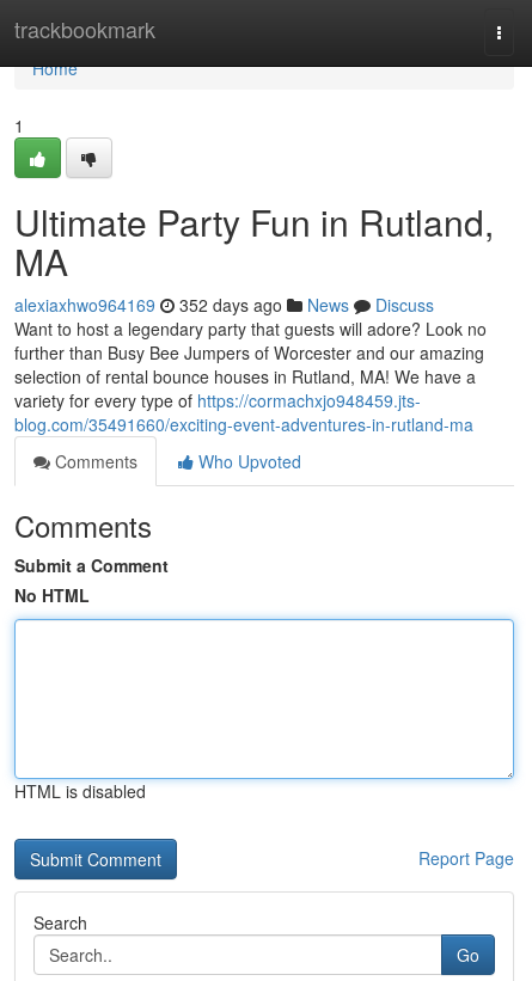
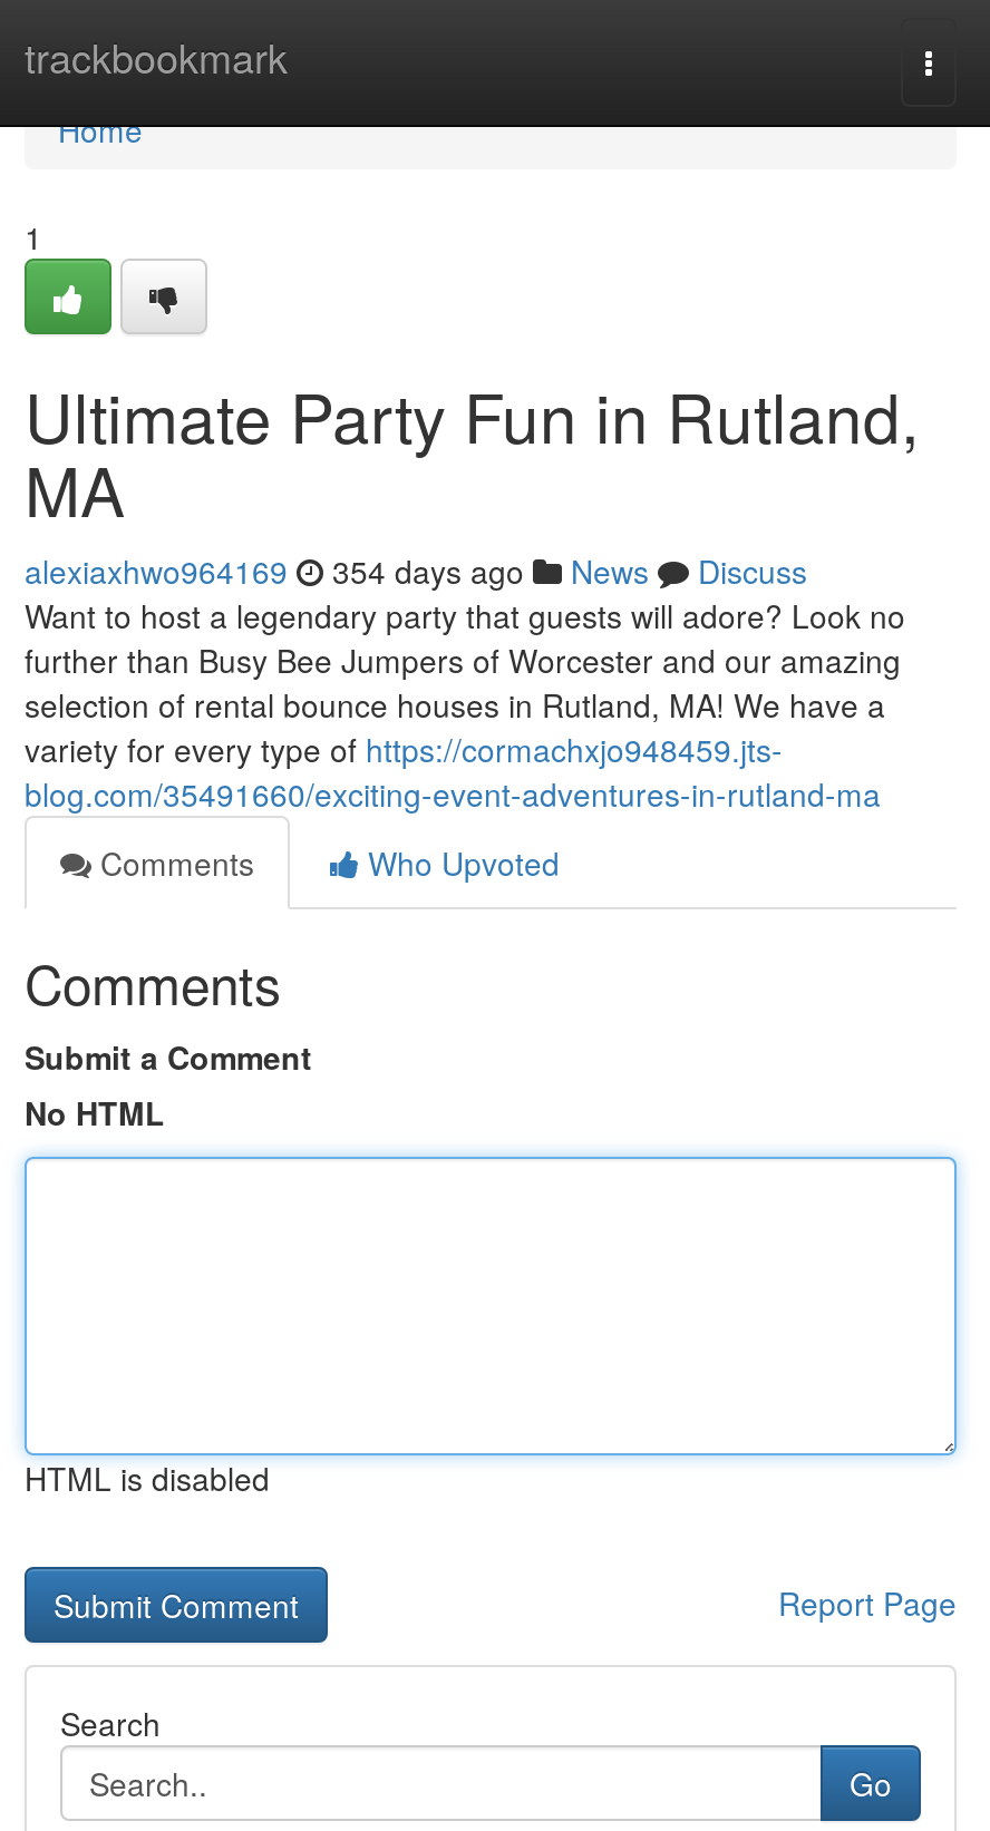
- alexiaxhwo964169 352 days ago News Discuss
+ alexiaxhwo964169 354 days ago News Discuss
